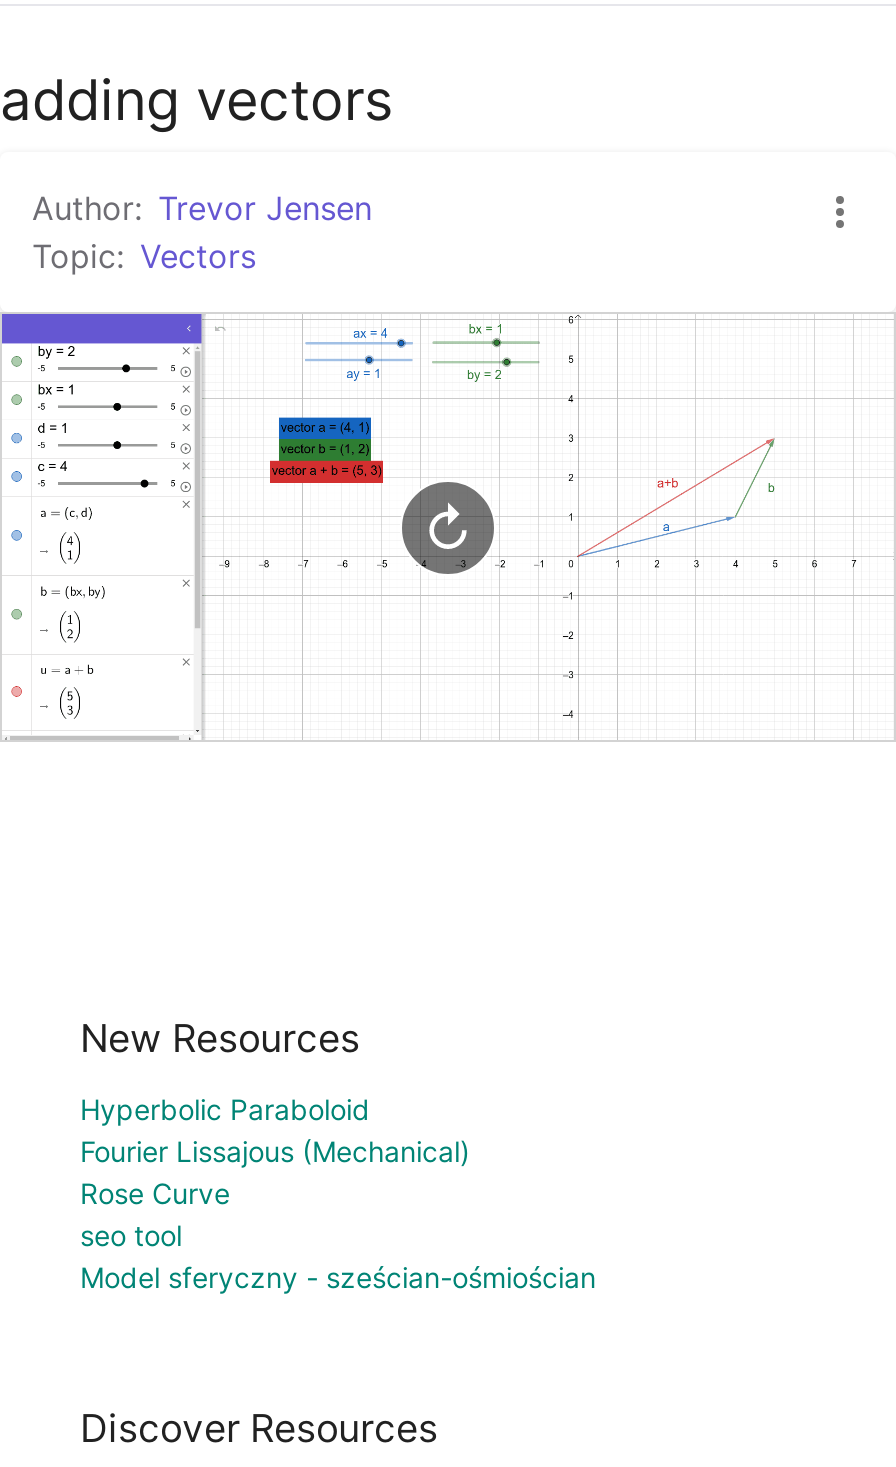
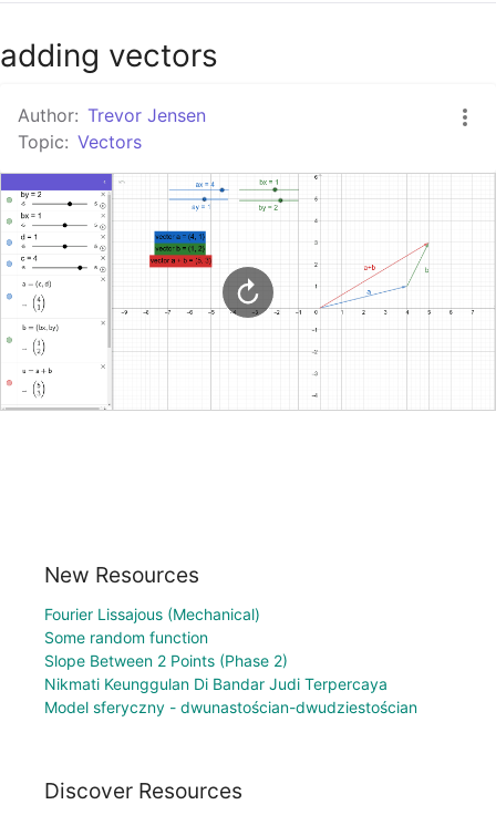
- Hyperbolic Paraboloid

moved up: Fourier Lissajous (Mechanical)

- Rose Curve
- seo tool
- Model sferyczny - sześcian-ośmiościan
+ Some random function
+ Slope Between 2 Points (Phase 2)
+ Nikmati Keunggulan Di Bandar Judi Terpercaya
+ Model sferyczny - dwunastościan-dwudziestościan
